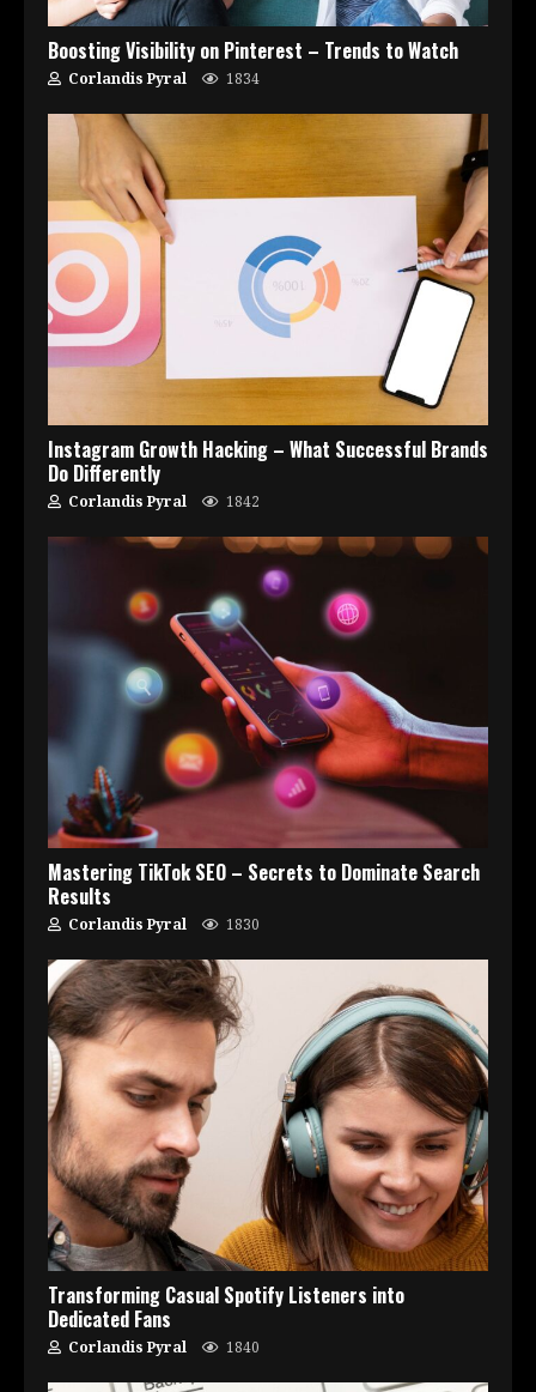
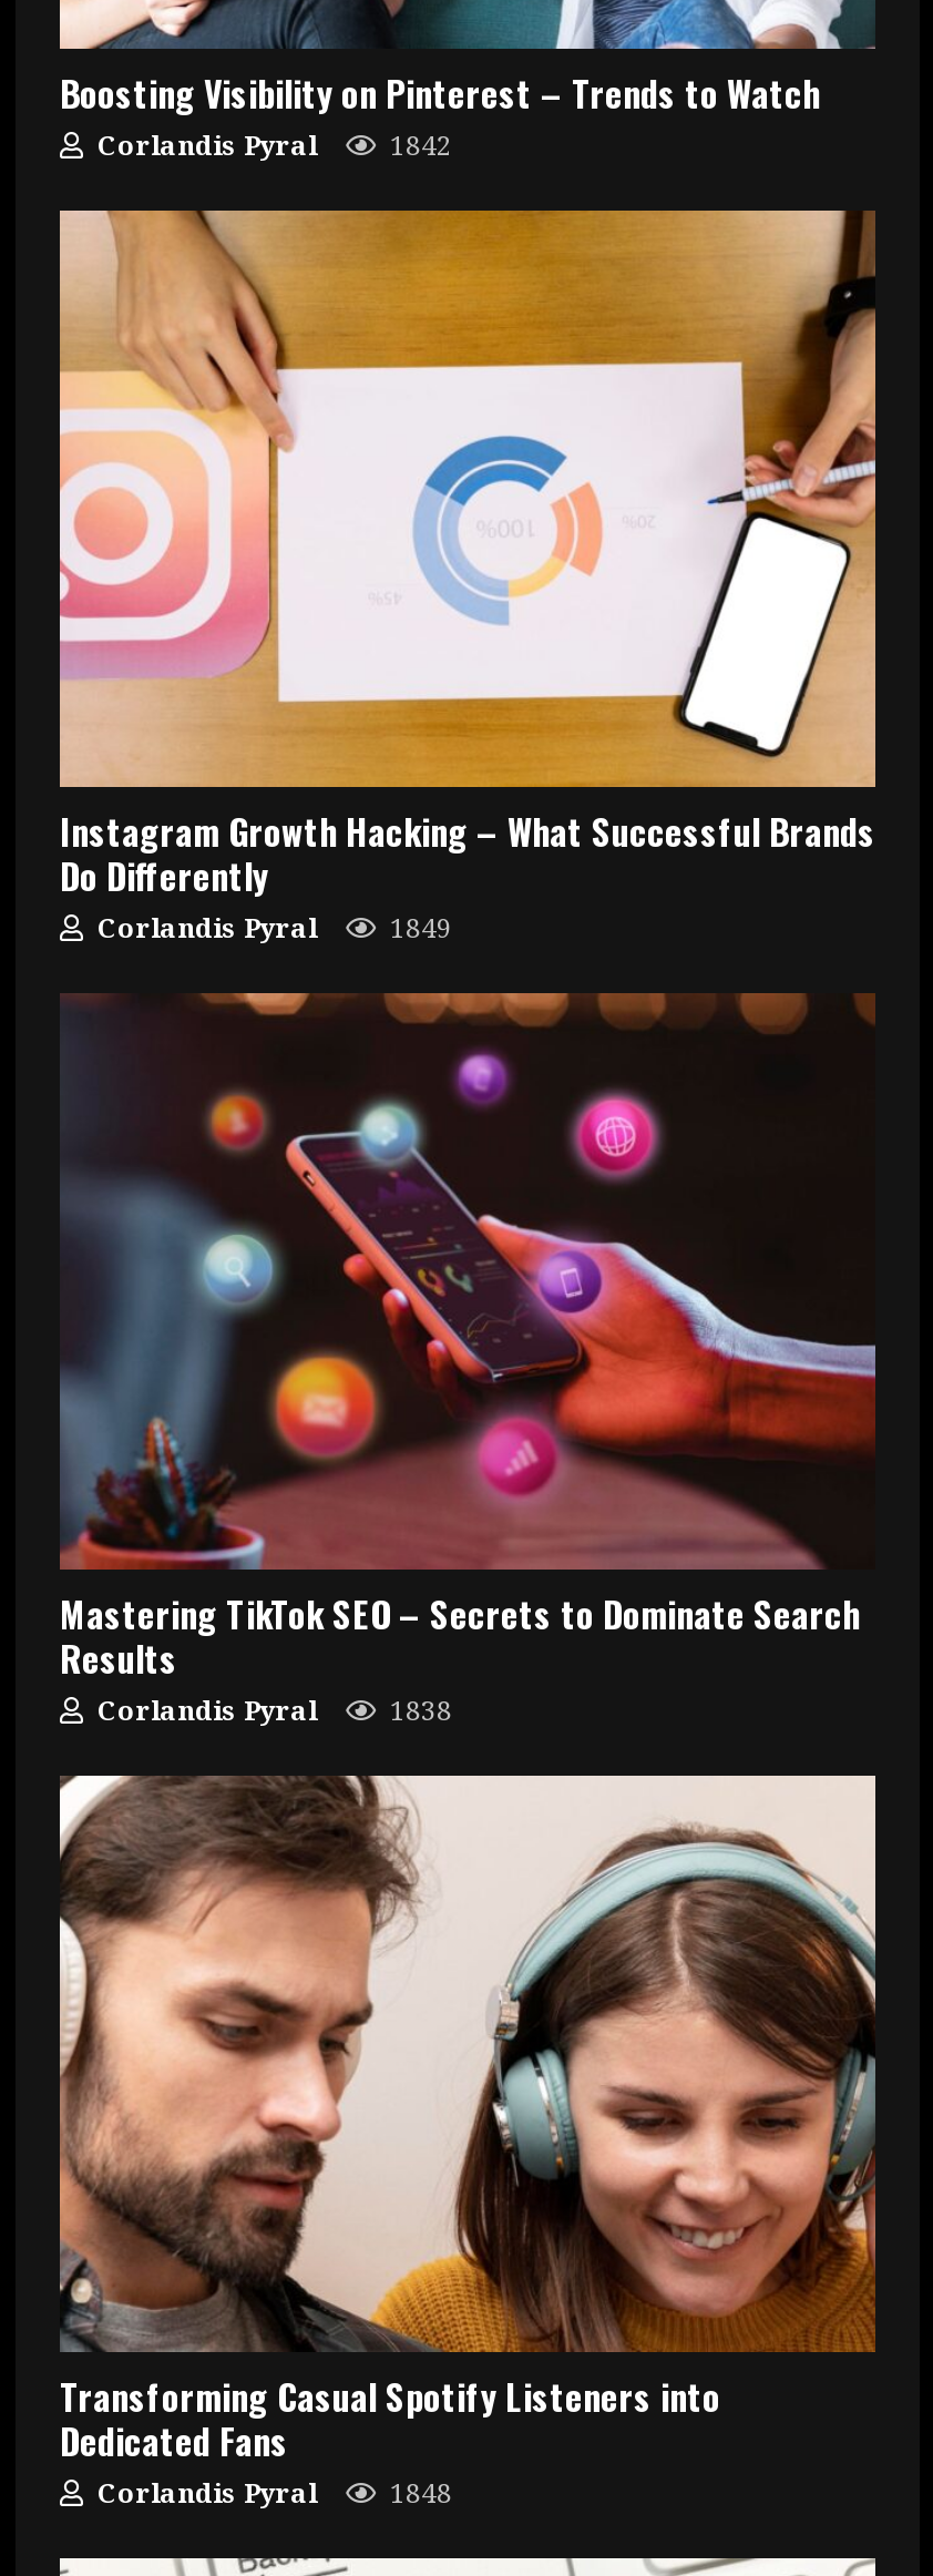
- Corlandis Pyral 1834
+ Corlandis Pyral 1842

- Corlandis Pyral 1842
+ Corlandis Pyral 1849

- Corlandis Pyral 1830
+ Corlandis Pyral 1838

- Corlandis Pyral 1840
+ Corlandis Pyral 1848
